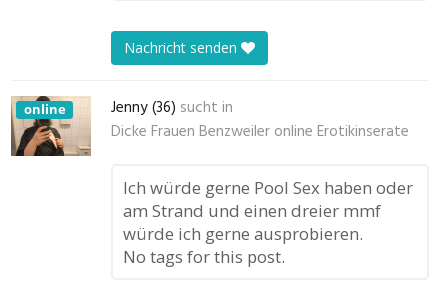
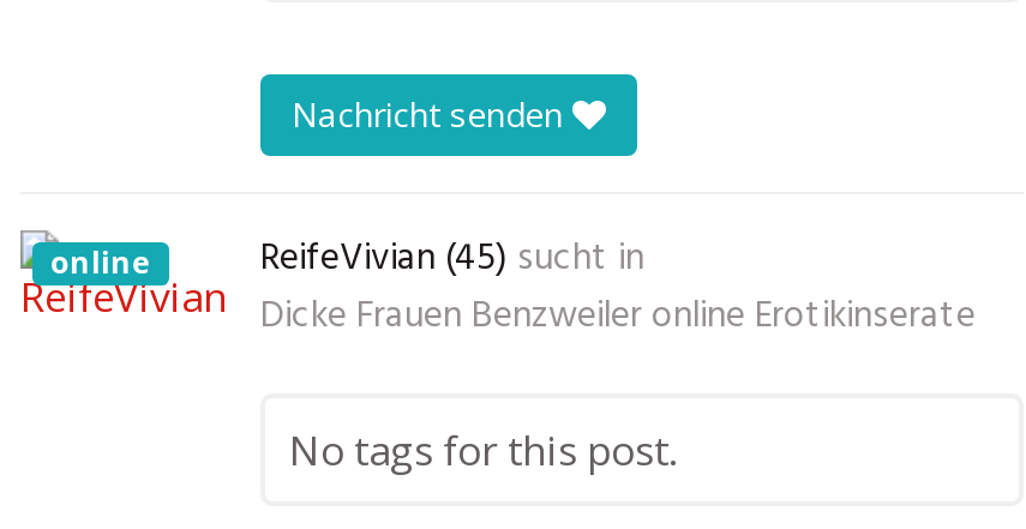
- [image]
- Jenny (36) sucht in
+ [image]
+ ReifeVivian (45) sucht in

- Ich würde gerne Pool Sex haben oder
- am Strand und einen dreier mmf
- würde ich gerne ausprobieren.
